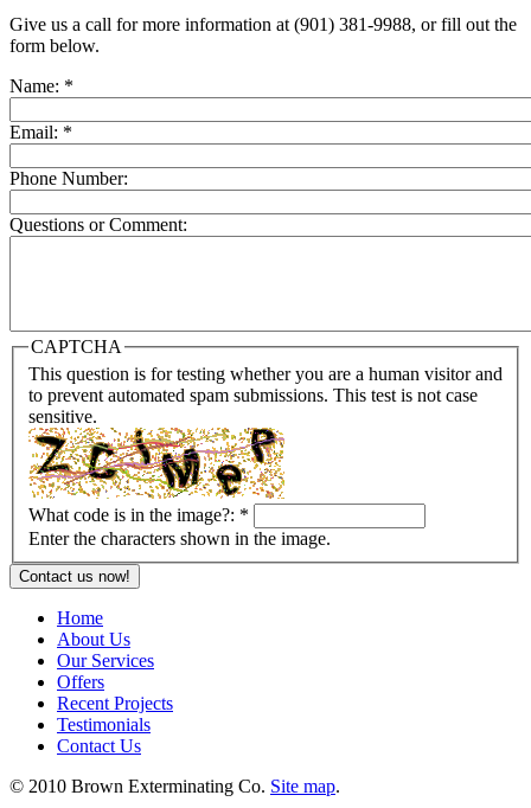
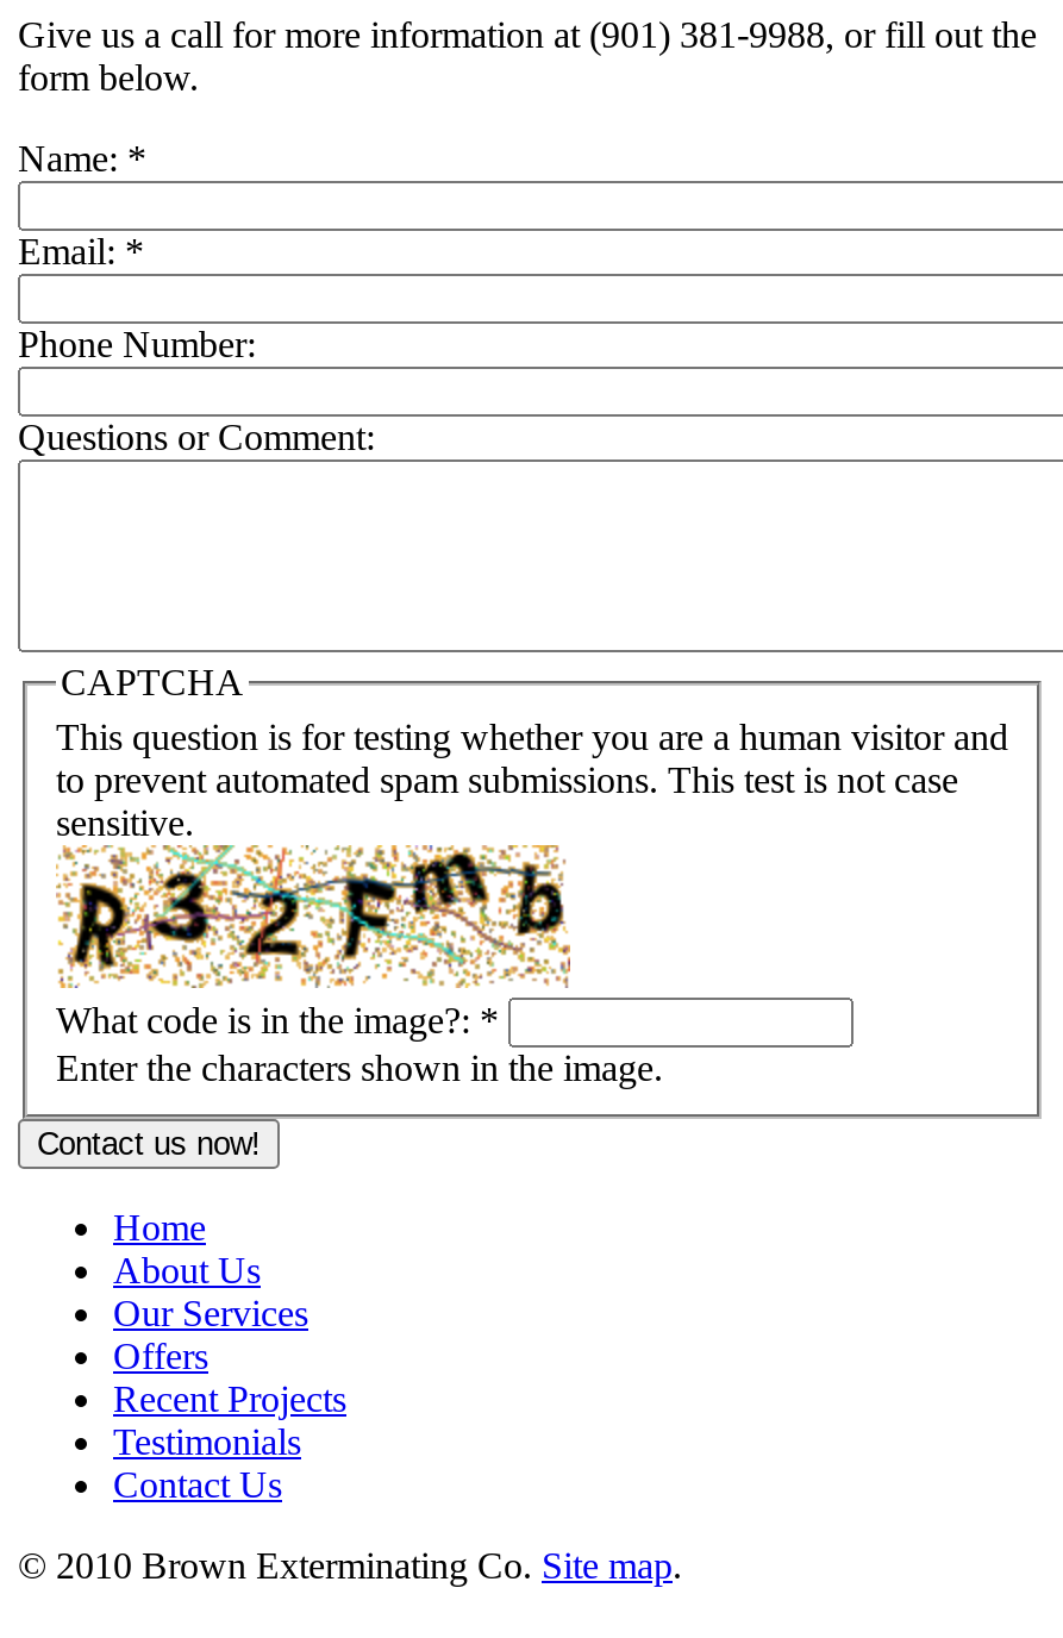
- [image]
+ [image]
